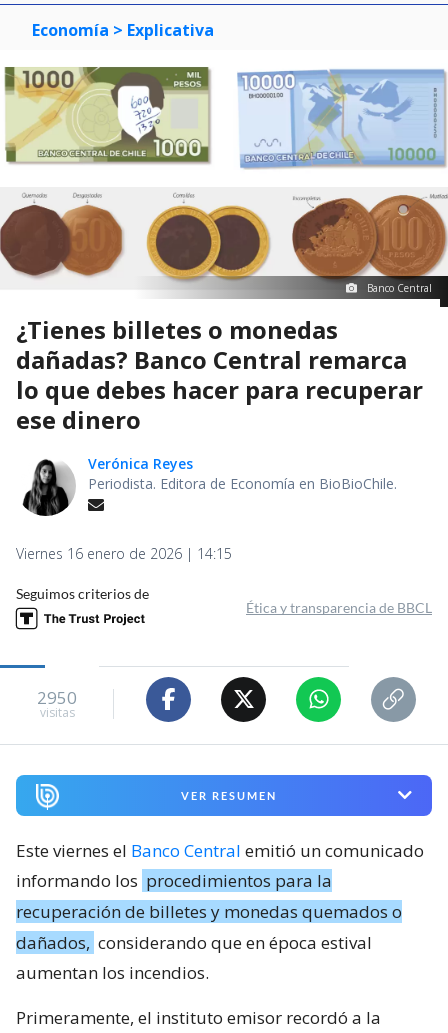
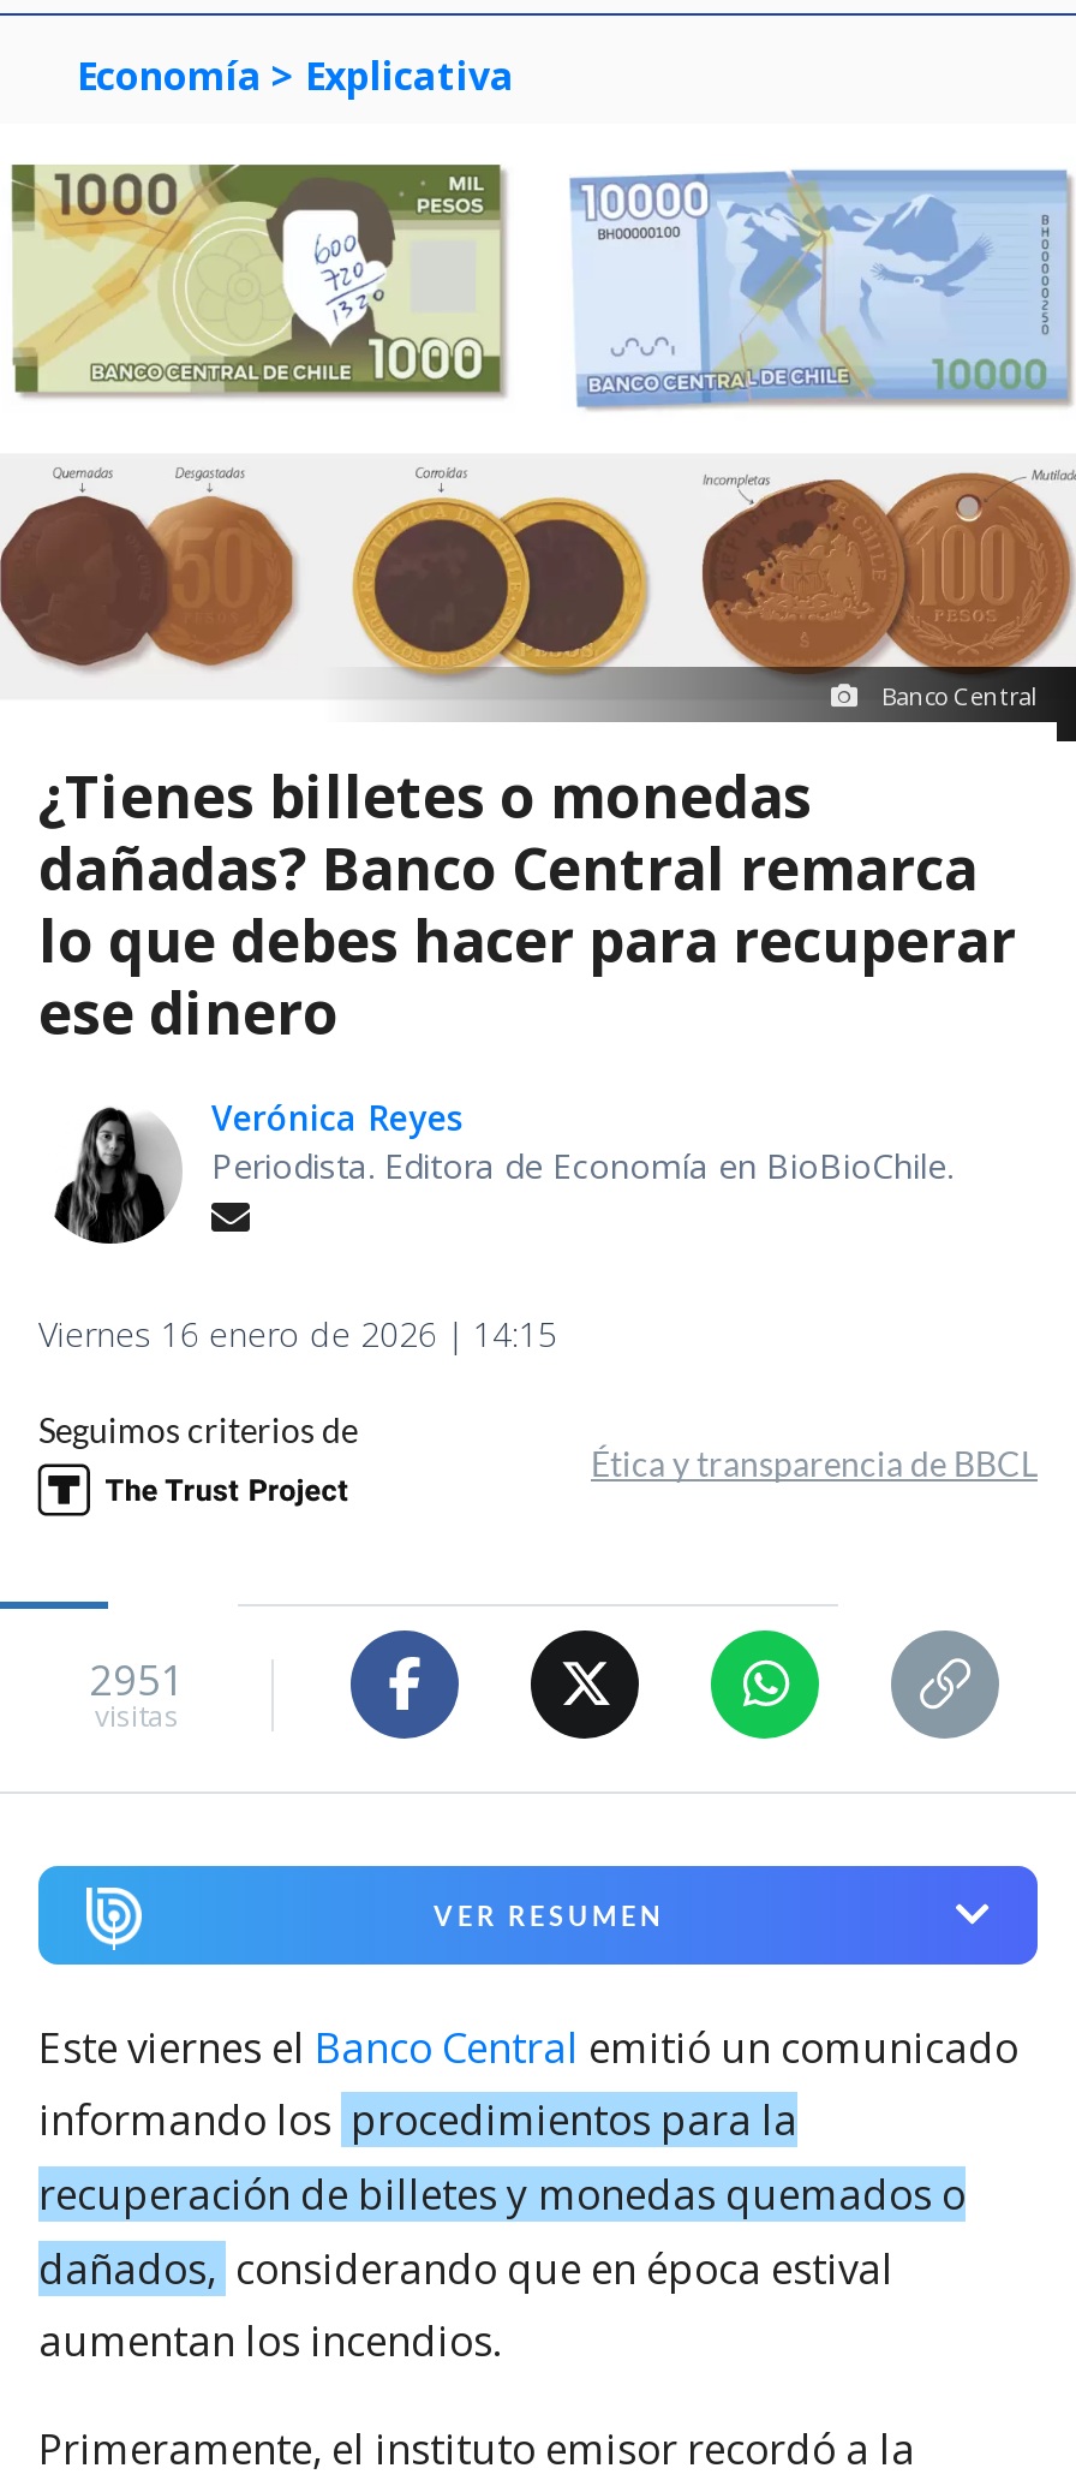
- 2950
+ 2951
